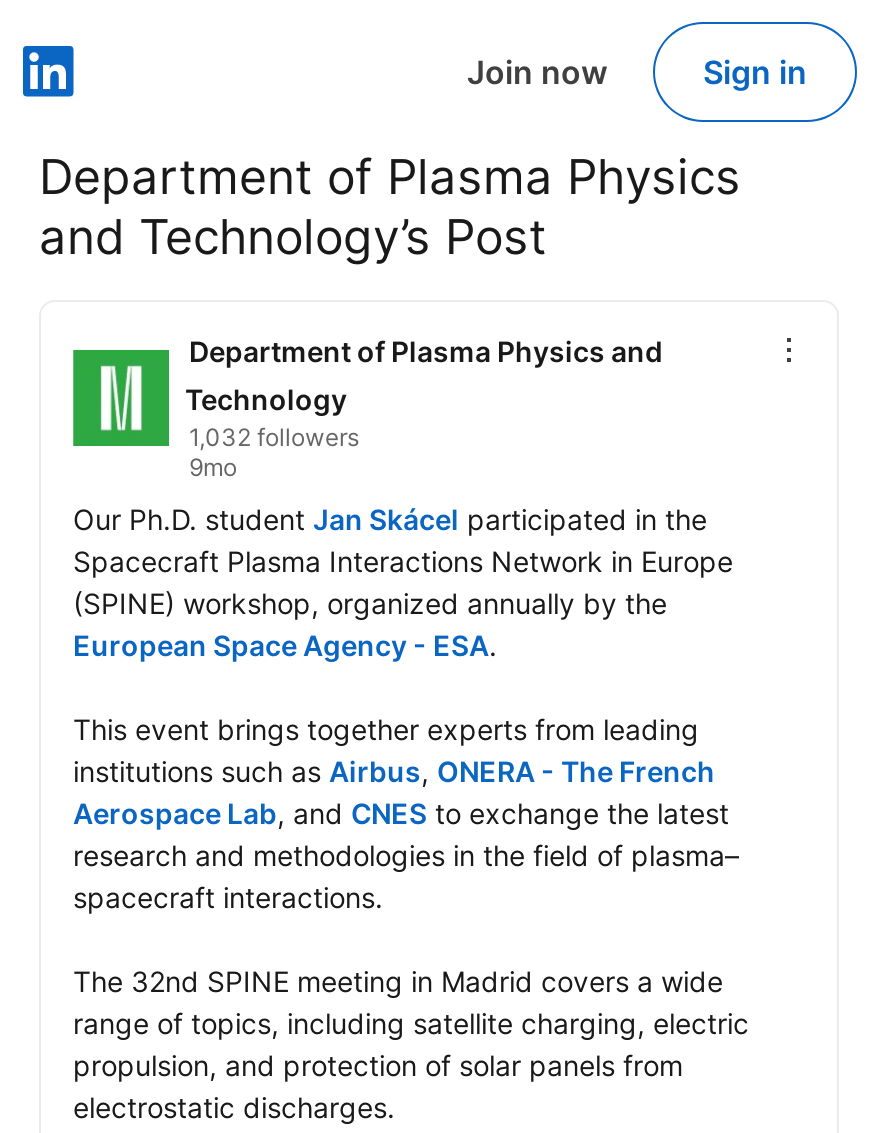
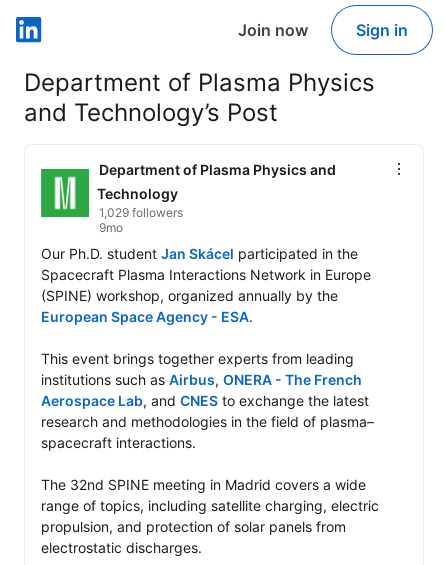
- 1,032 followers
+ 1,029 followers
